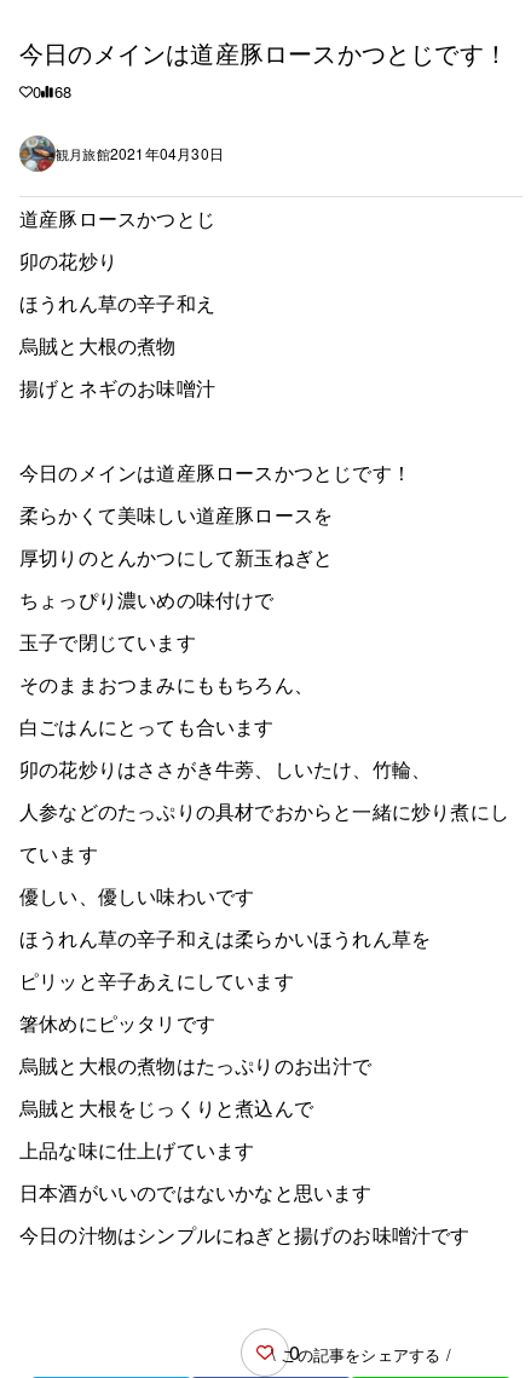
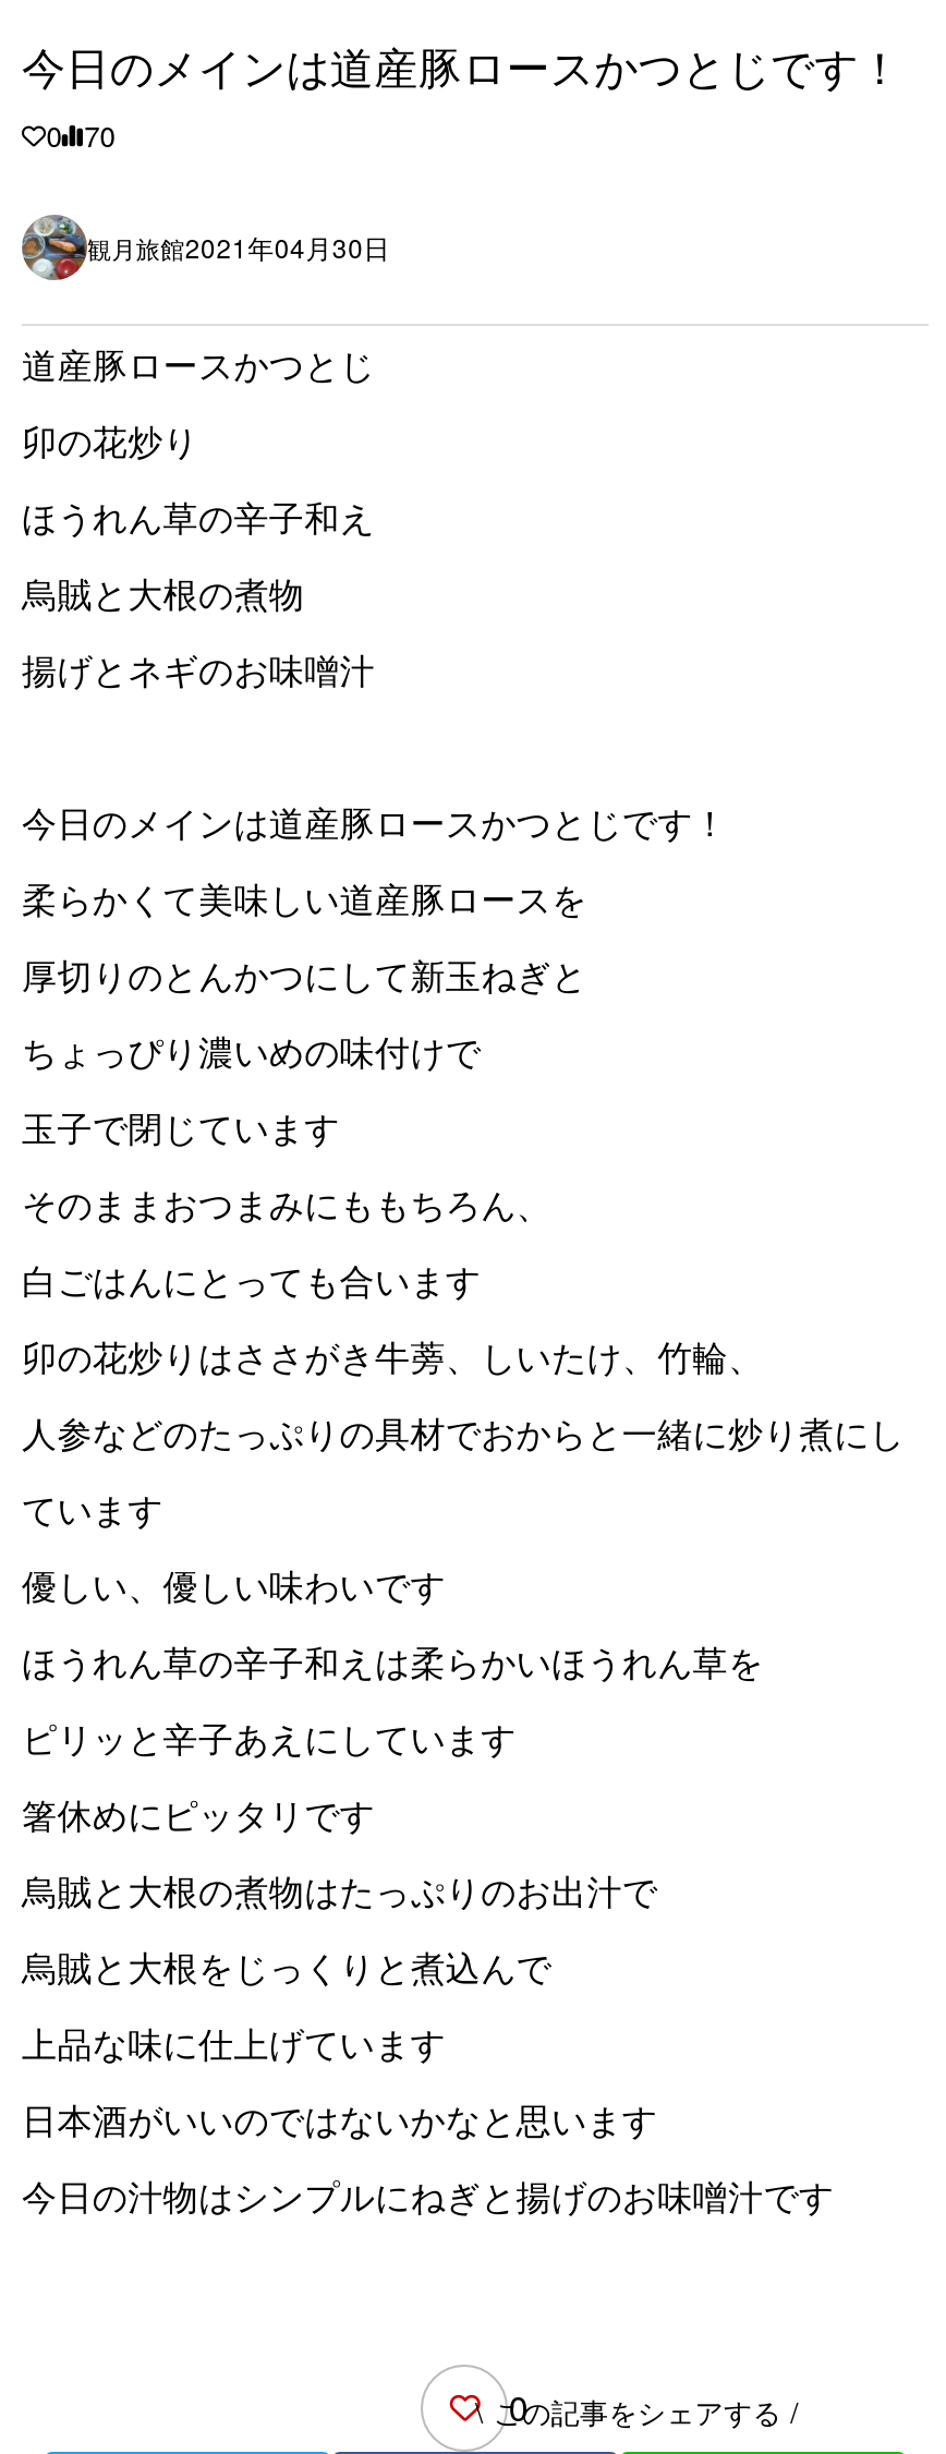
- 0 68
+ 0 70
